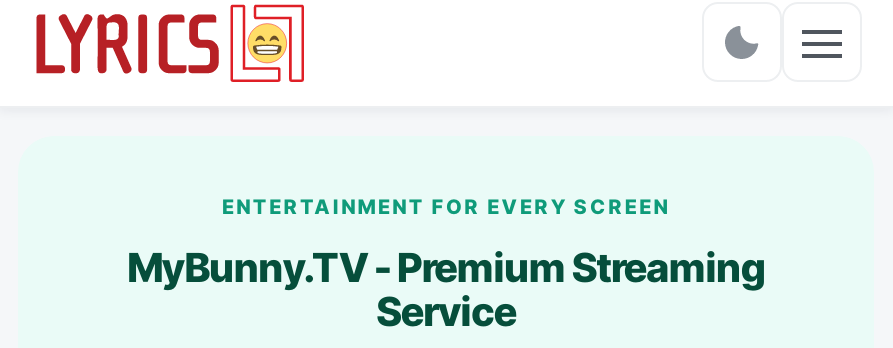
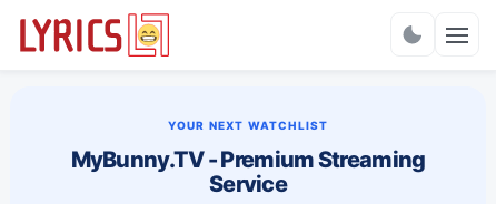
- ENTERTAINMENT FOR EVERY SCREEN
+ YOUR NEXT WATCHLIST
